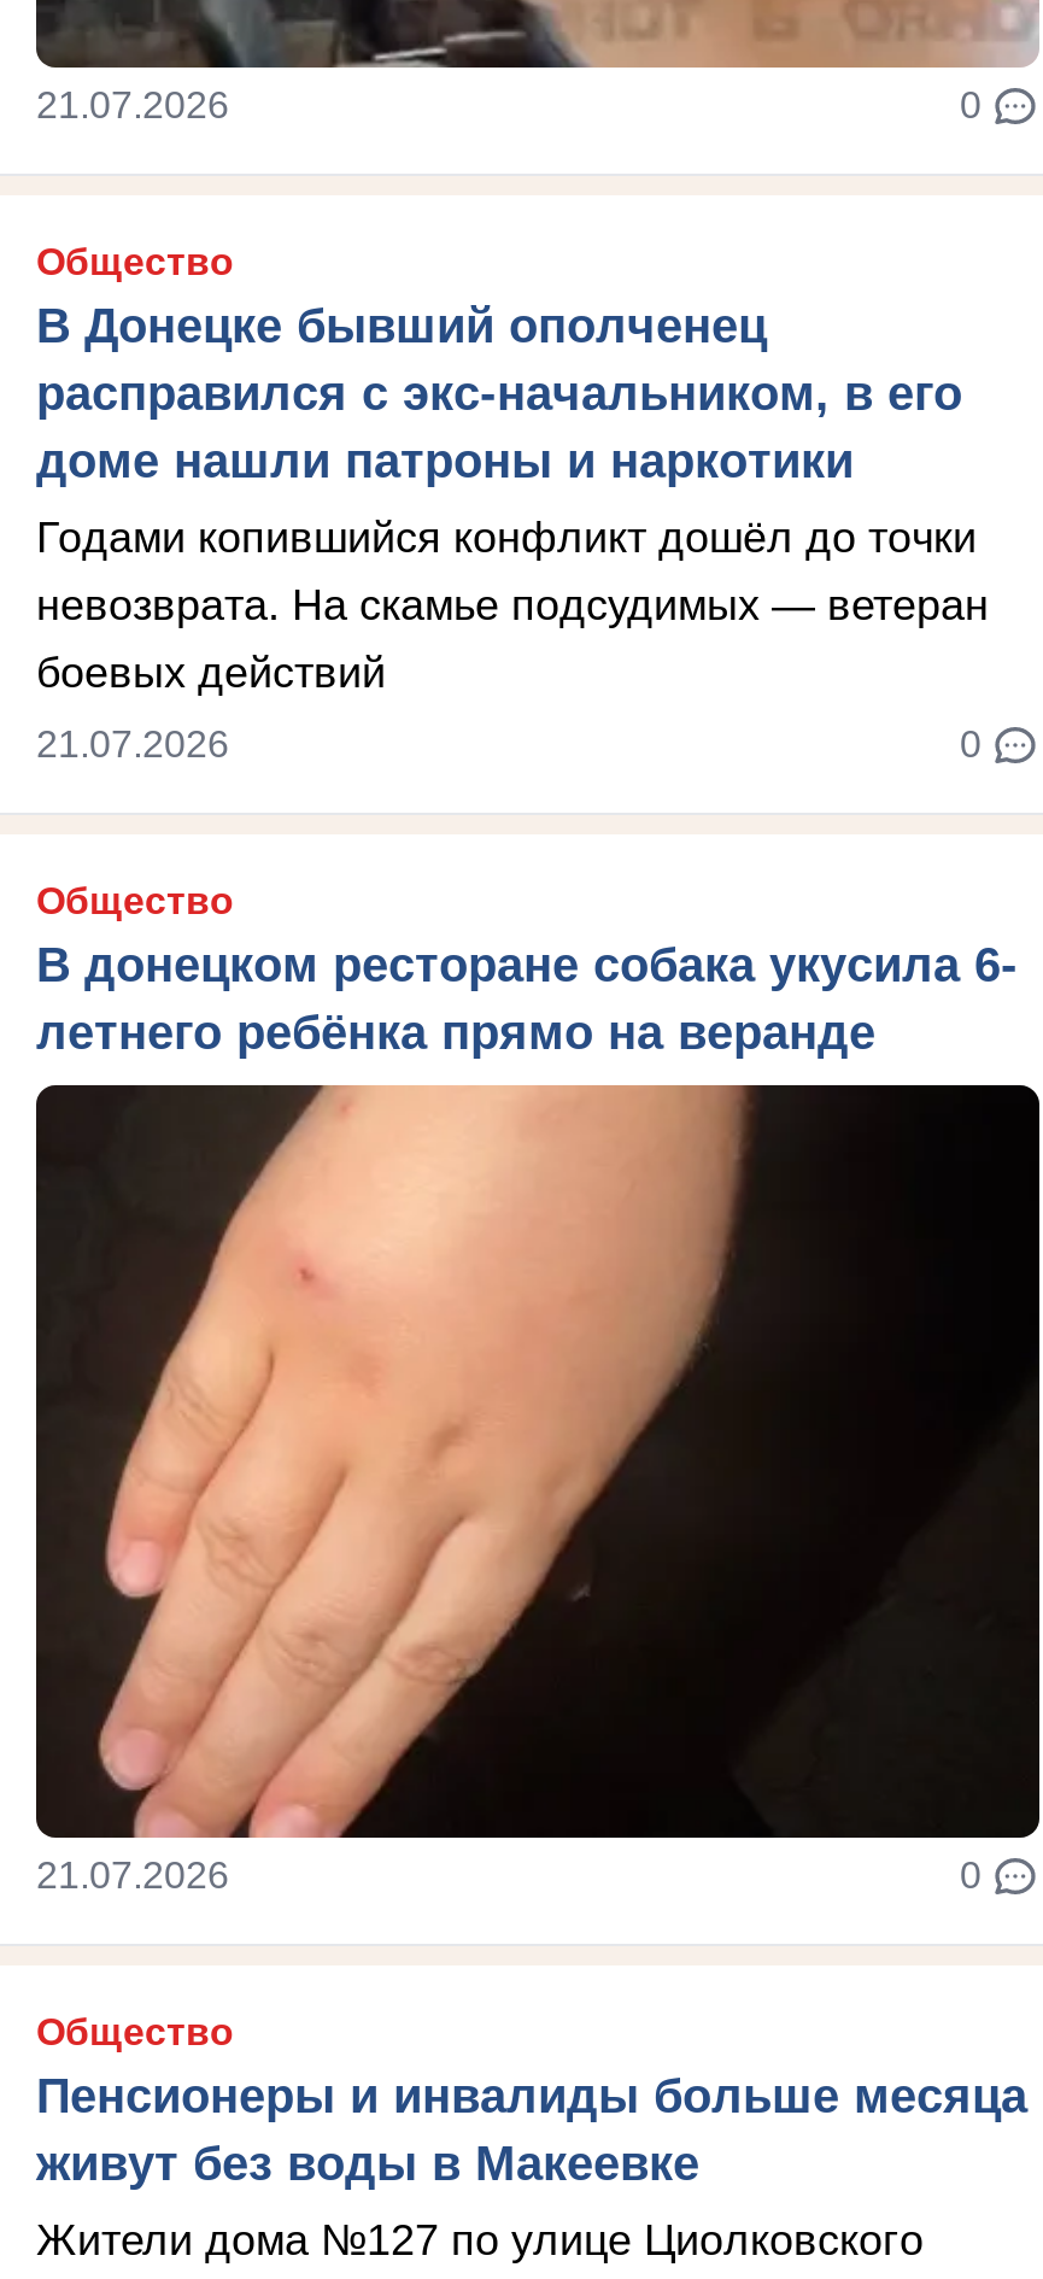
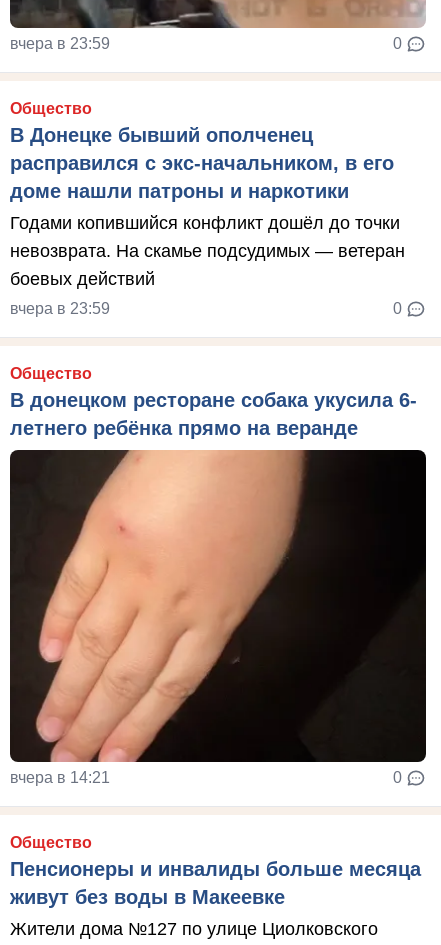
- 21.07.2026
+ вчера в 23:59

- 21.07.2026
+ вчера в 23:59

- 21.07.2026
+ вчера в 14:21
